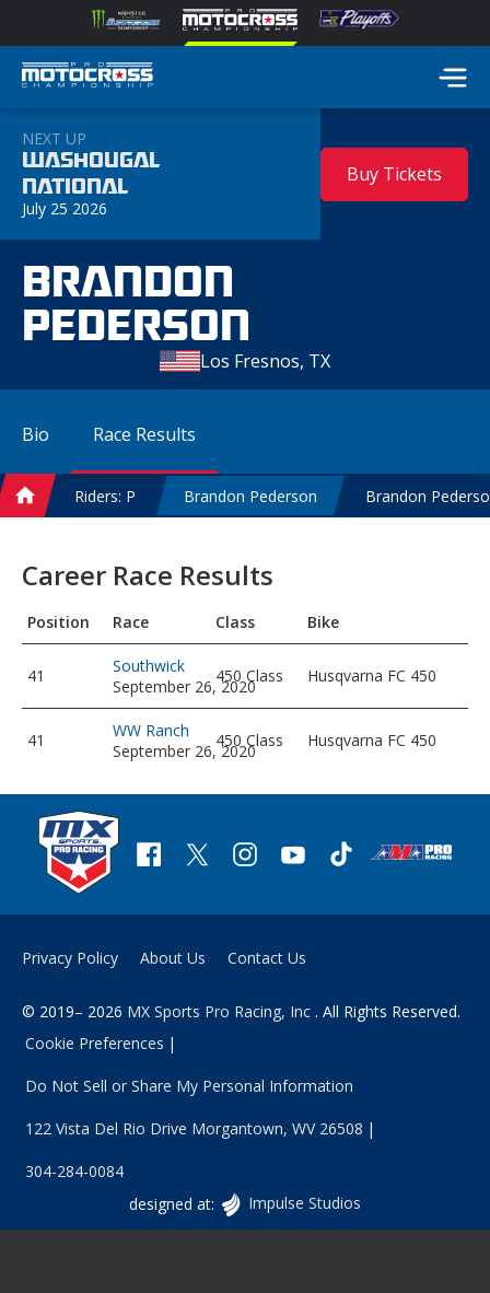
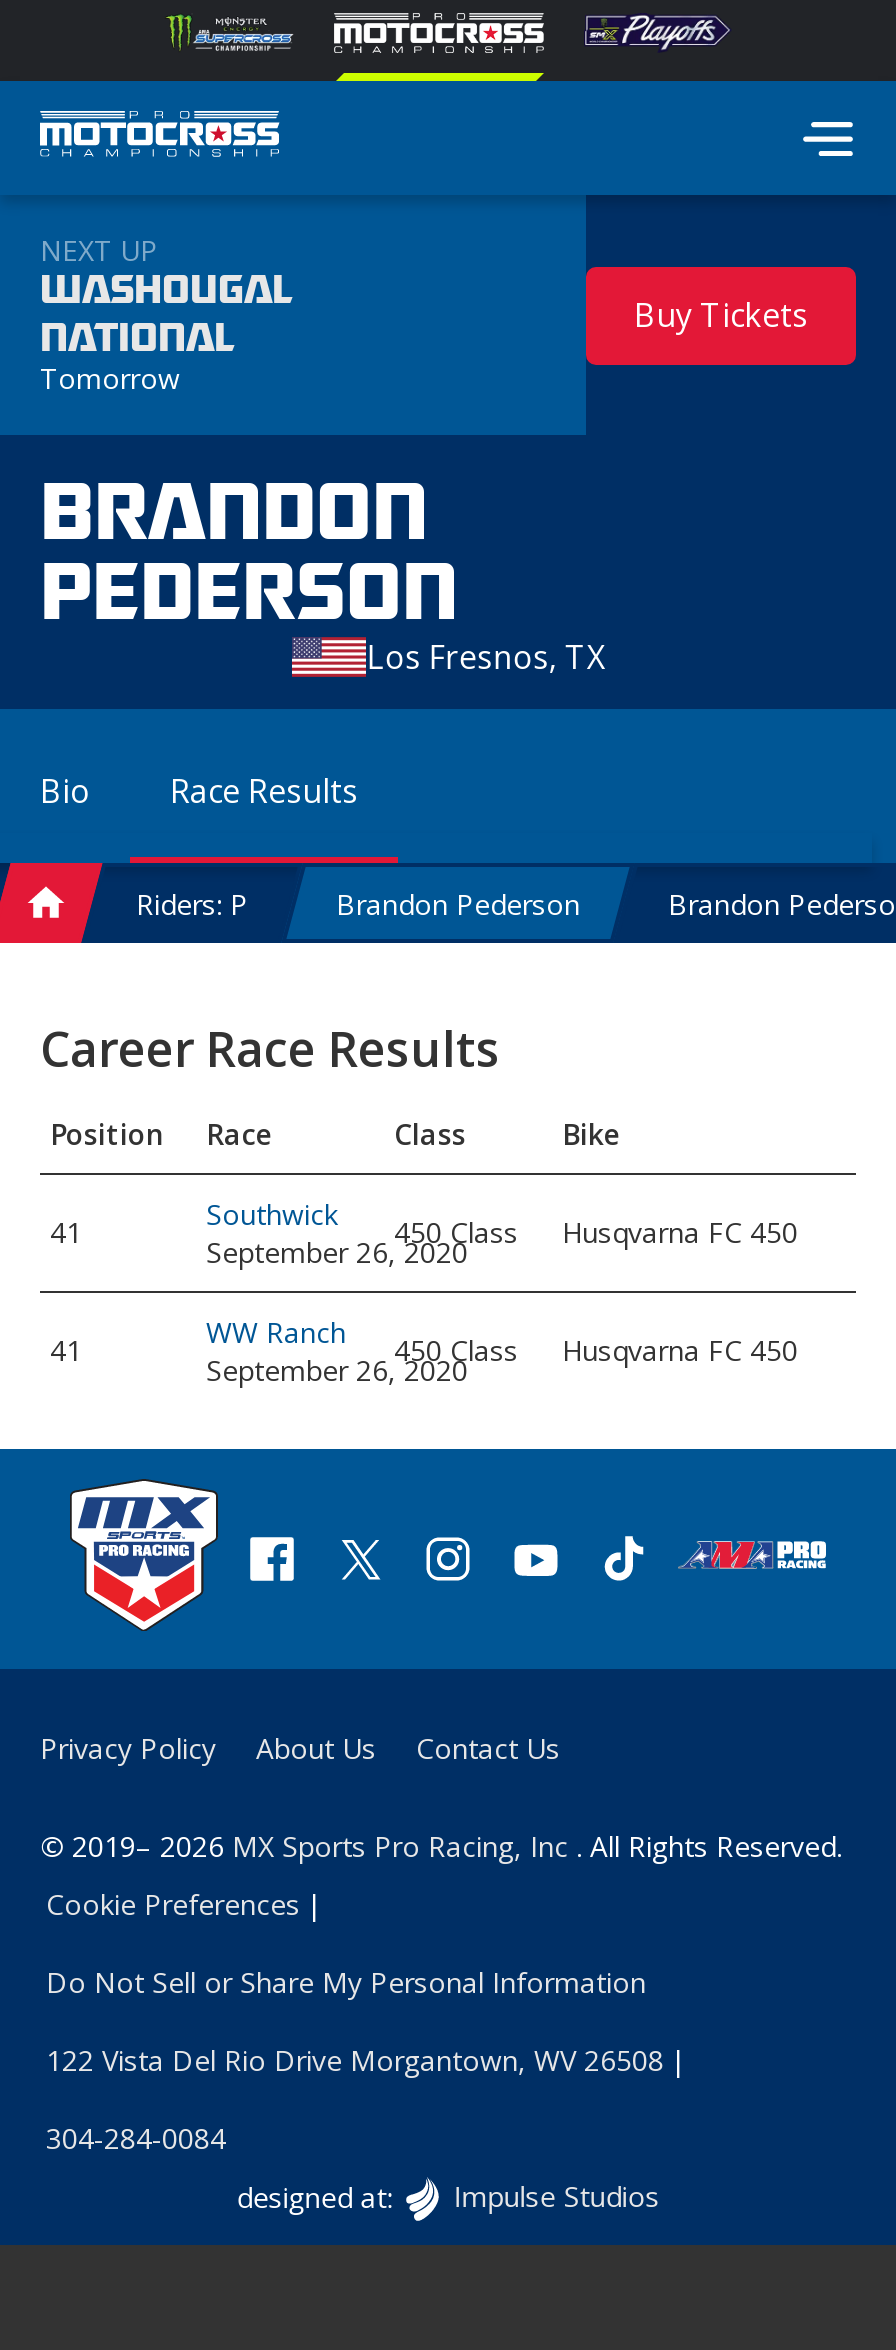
- July 25 2026
+ Tomorrow
